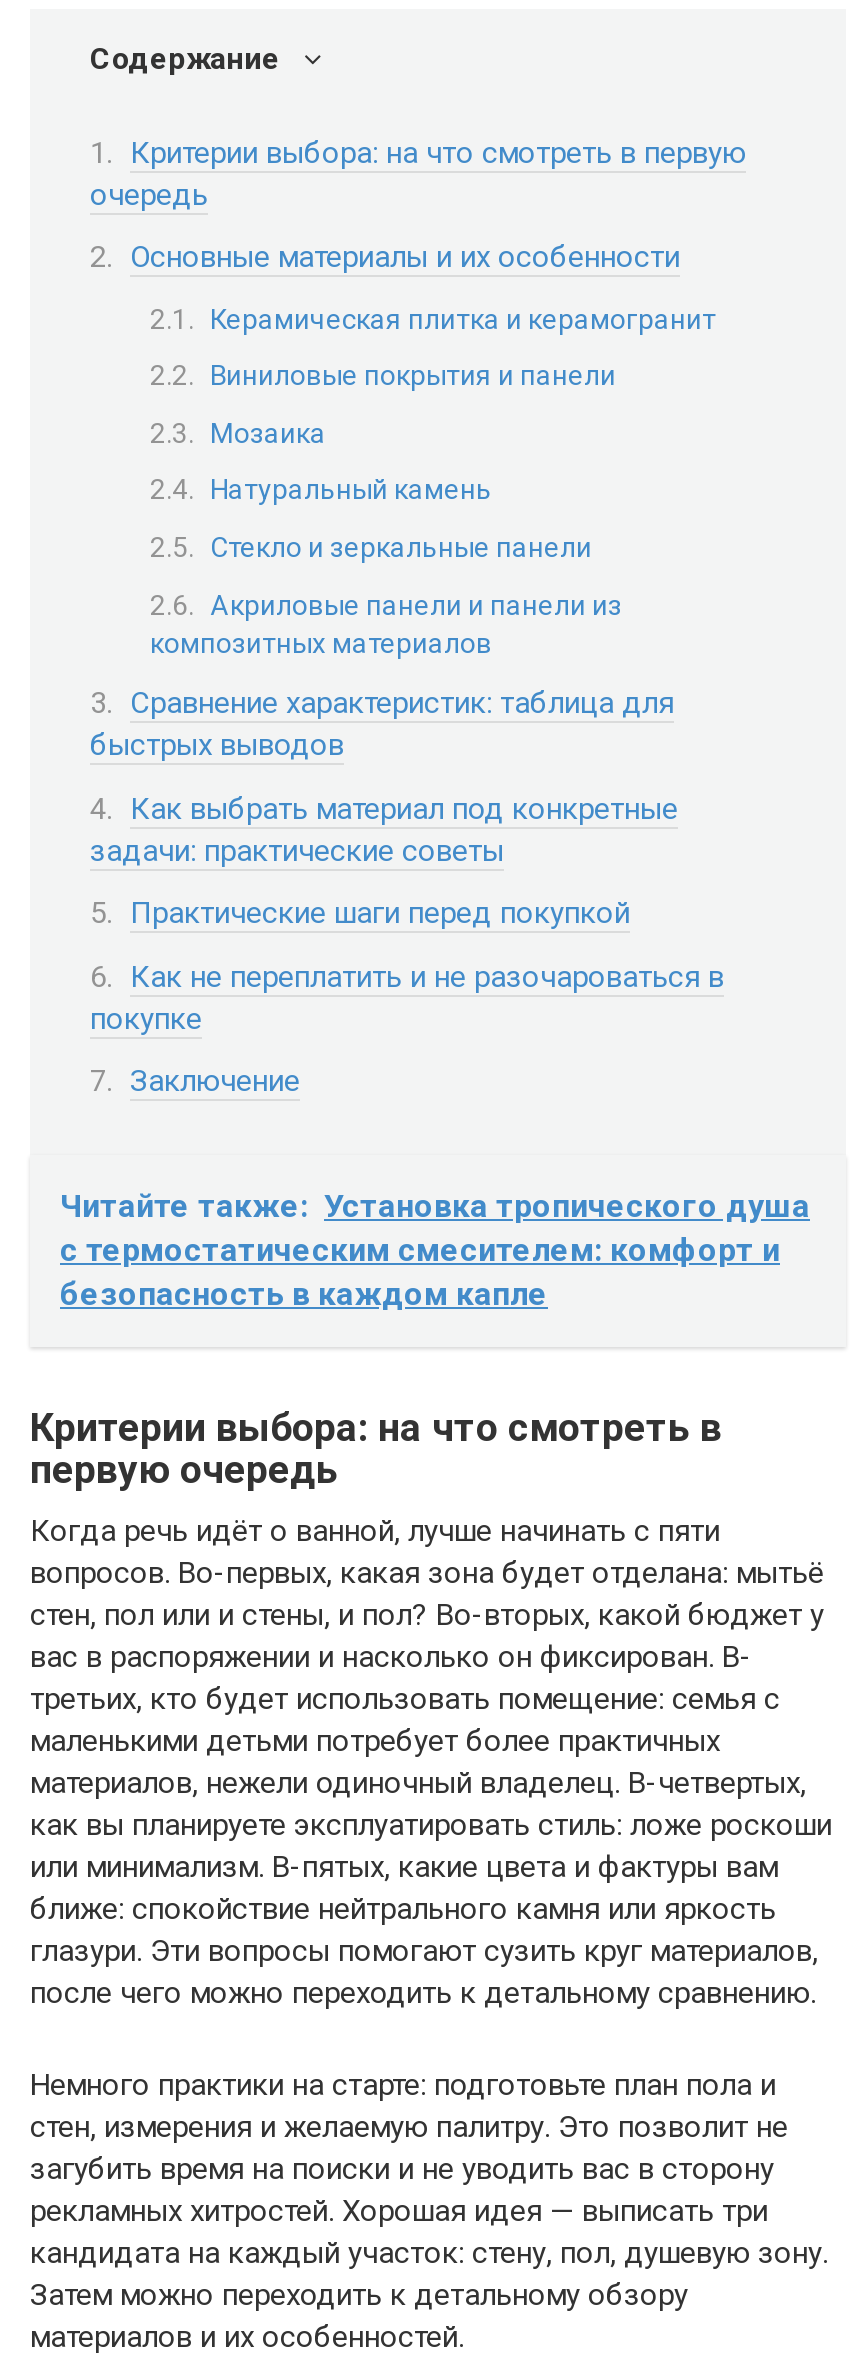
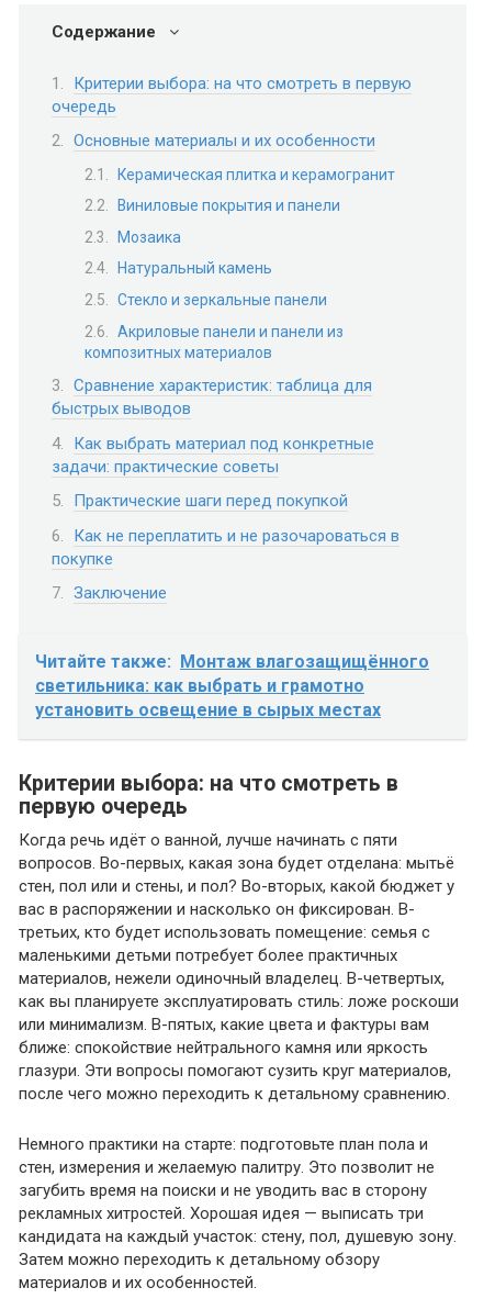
- Читайте также: Установка тропического душа
- с термостатическим смесителем: комфорт и
- безопасность в каждом капле
+ Читайте также: Монтаж влагозащищённого
+ светильника: как выбрать и грамотно
+ установить освещение в сырых местах
